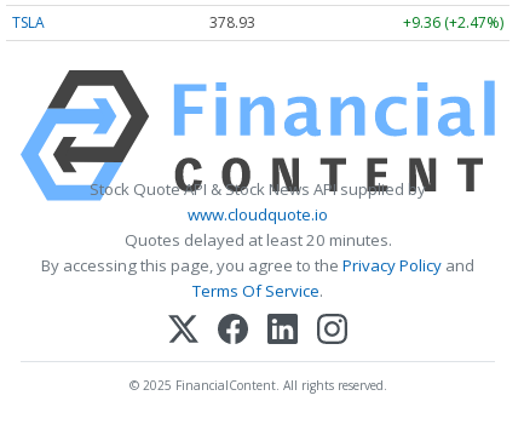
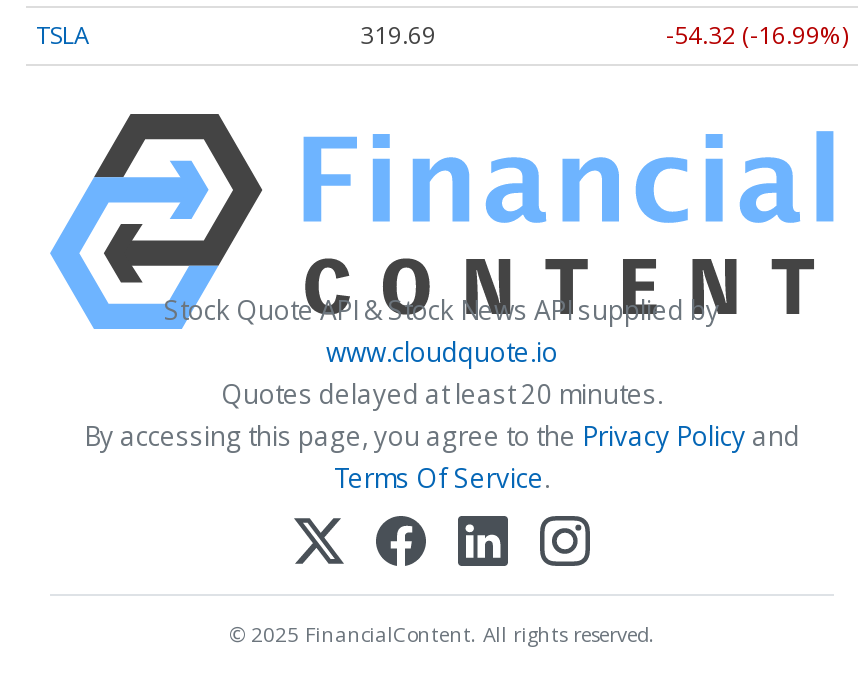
- 378.93
+ 319.69

- +9.36 (+2.47%)
+ -54.32 (-16.99%)
